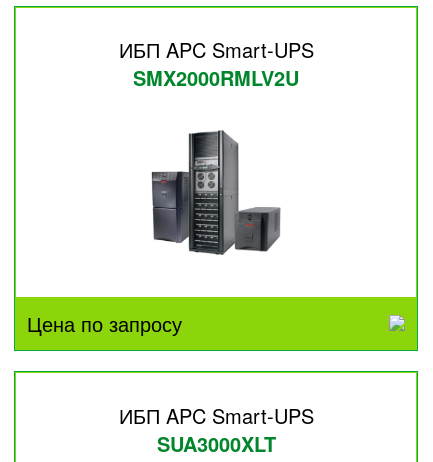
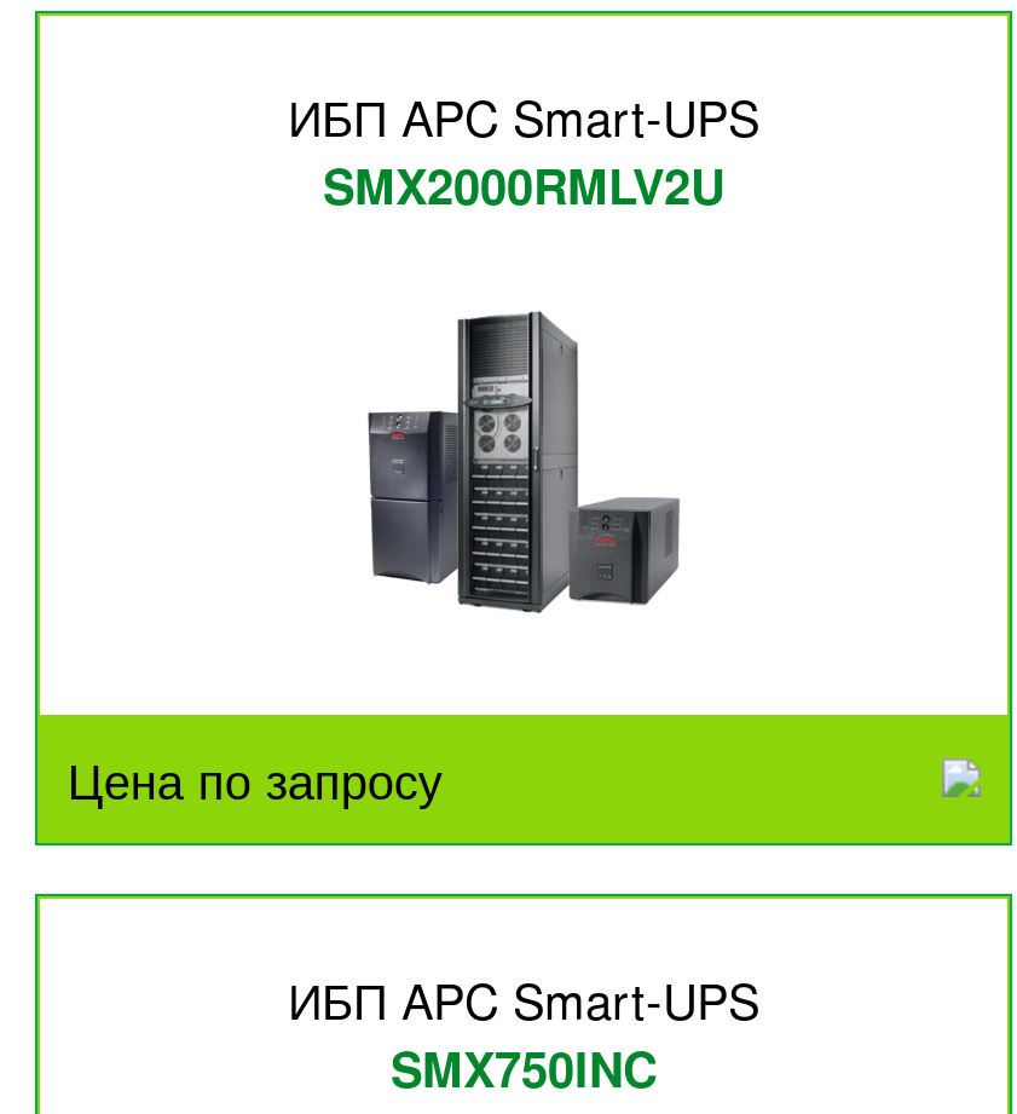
- SUA3000XLT
+ SMX750INC
